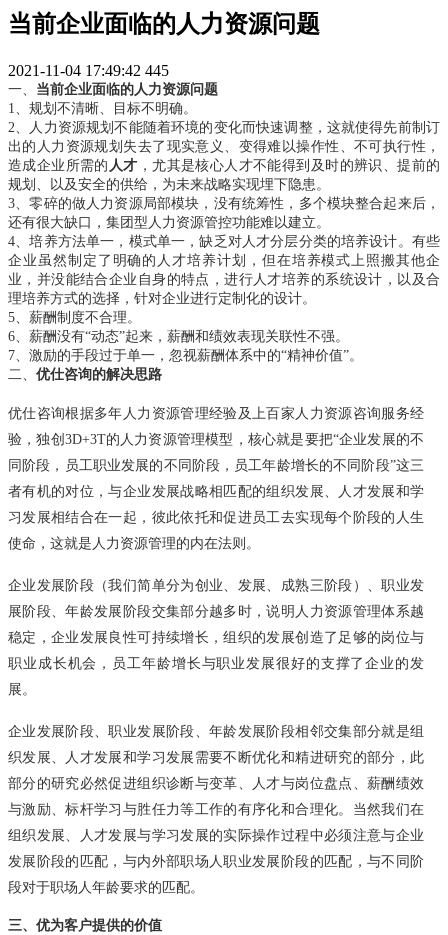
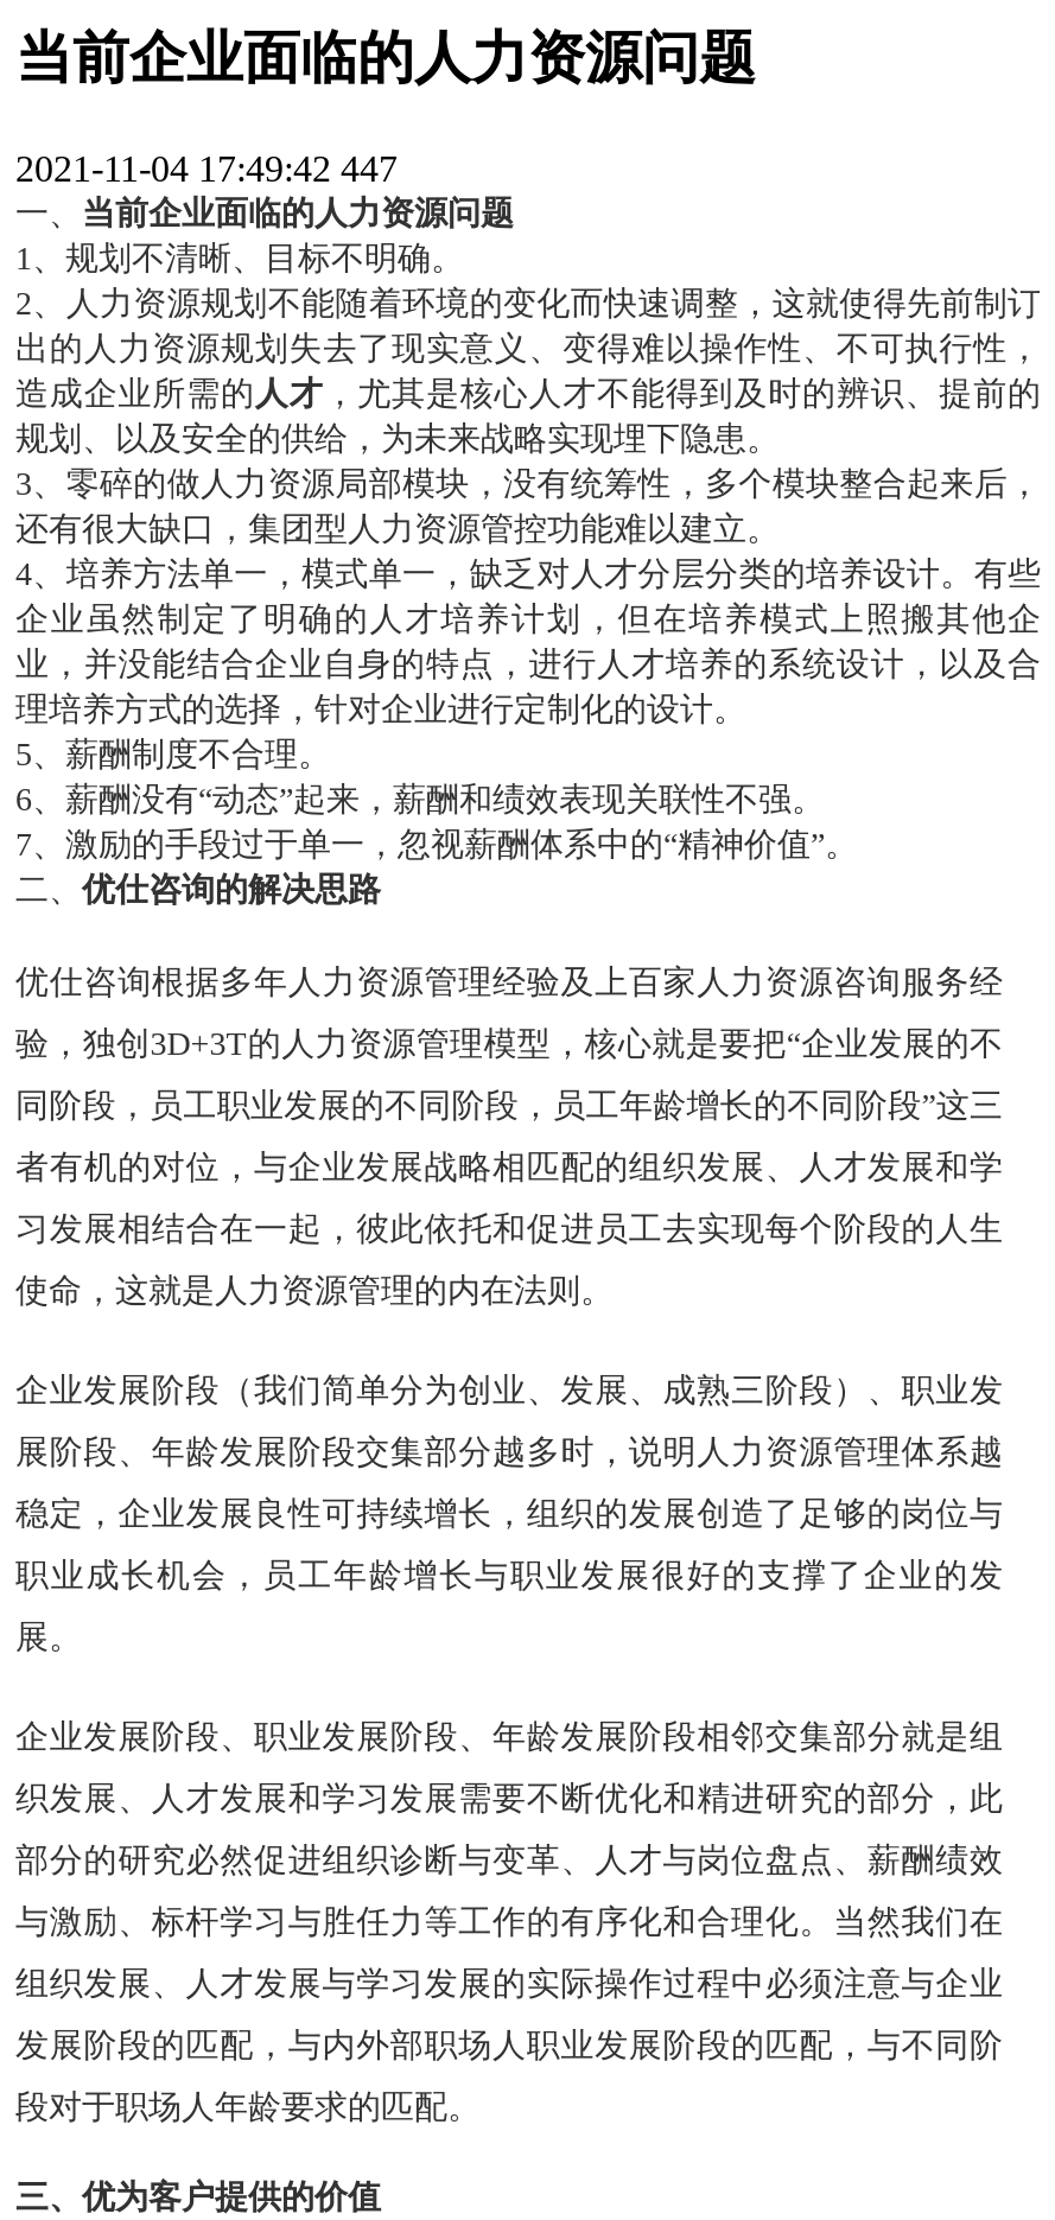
- 2021-11-04 17:49:42 445
+ 2021-11-04 17:49:42 447
